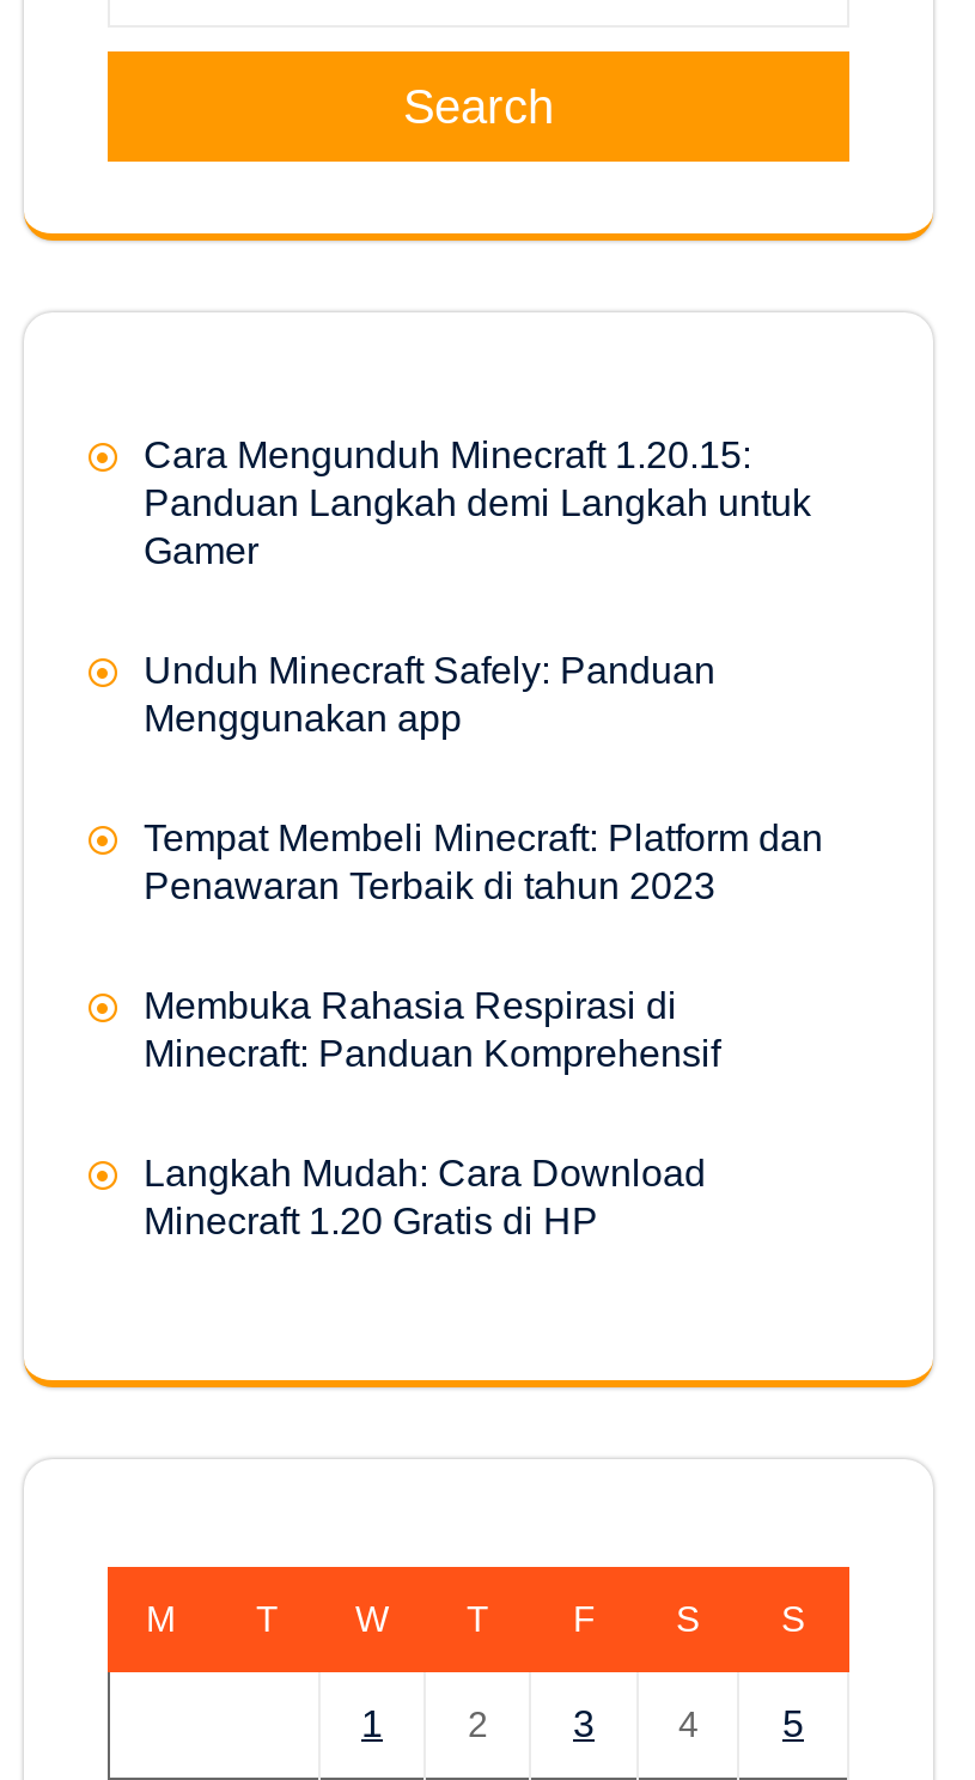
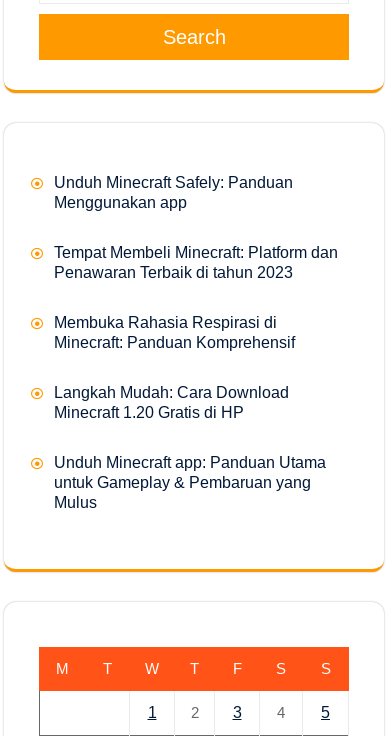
- Cara Mengunduh Minecraft 1.20.15:
- Panduan Langkah demi Langkah untuk
- Gamer

moved up: Unduh Minecraft Safely: Panduan | Menggunakan app | Tempat Membeli Minecraft: Platform dan | Penawaran Terbaik di tahun 2023 | Membuka Rahasia Respirasi di | Minecraft: Panduan Komprehensif | Langkah Mudah: Cara Download | Minecraft 1.20 Gratis di HP

+ Unduh Minecraft app: Panduan Utama
+ untuk Gameplay & Pembaruan yang
+ Mulus
